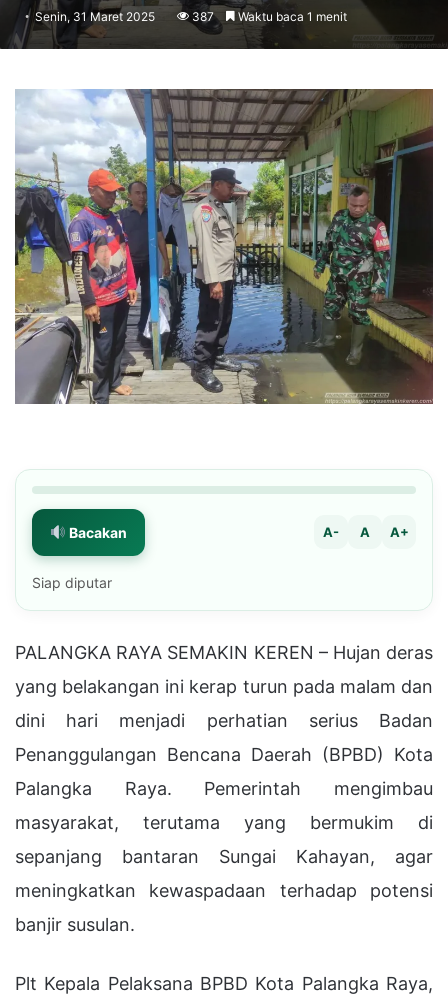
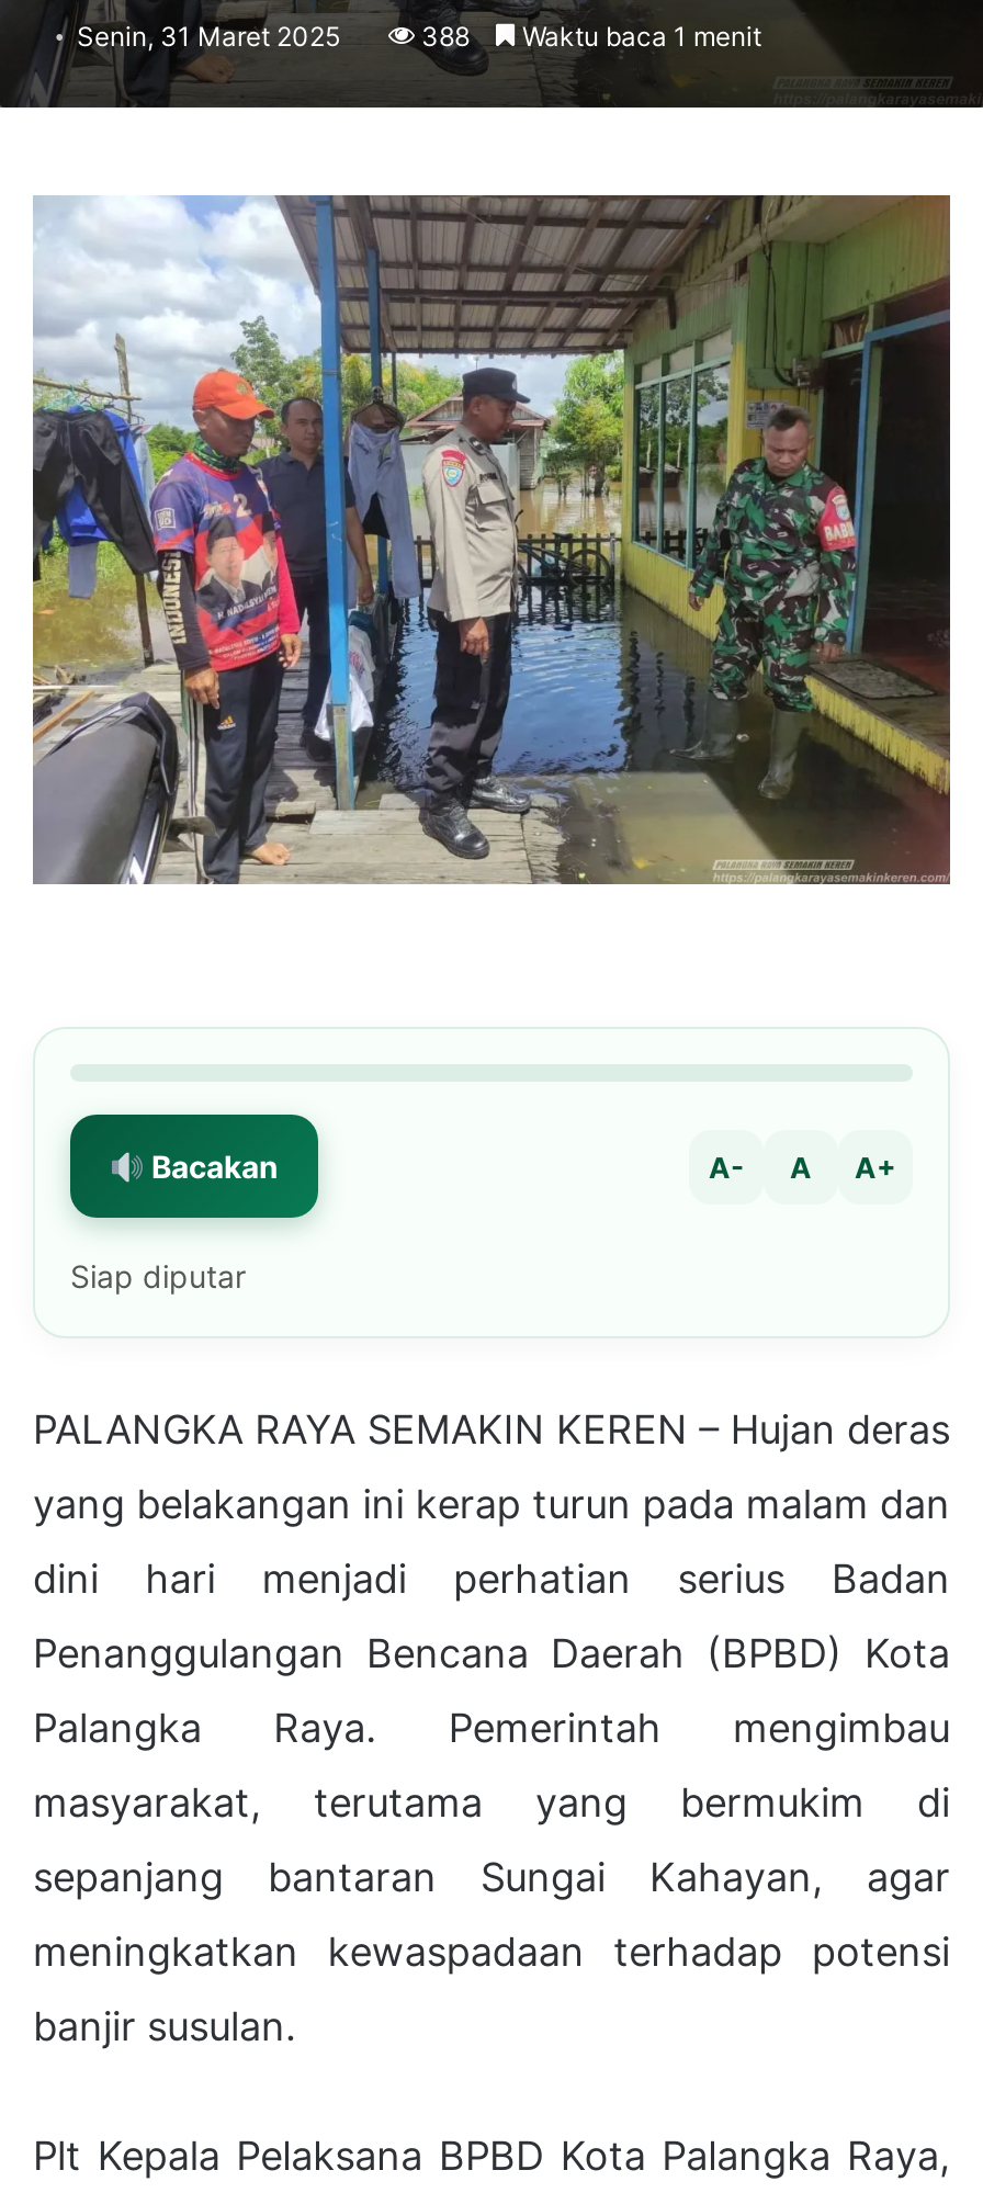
- 387 Waktu baca 1 menit
+ 388 Waktu baca 1 menit
